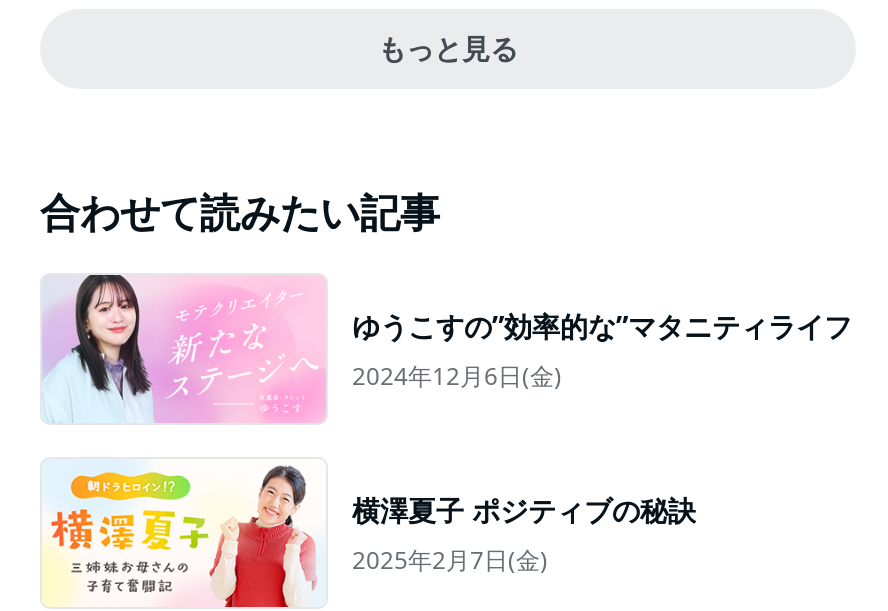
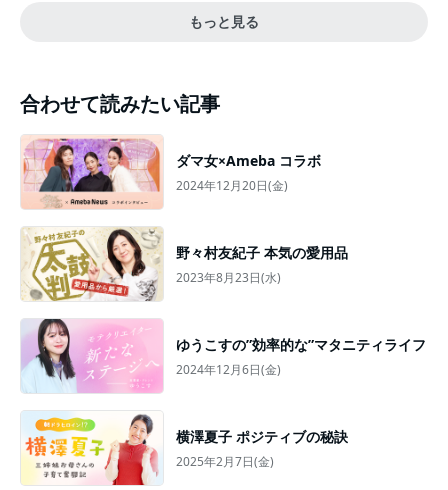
+ [image]
+ ダマ女×Ameba コラボ
+ 2024年12月20日(金)

+ [image]
+ 野々村友紀子 本気の愛用品
+ 2023年8月23日(水)
